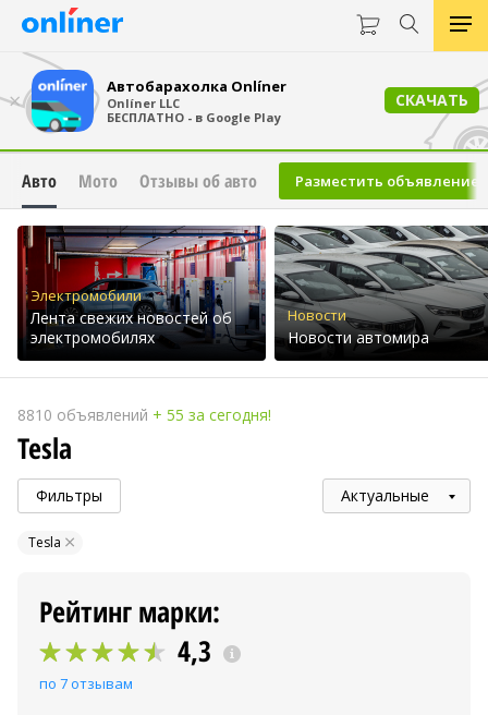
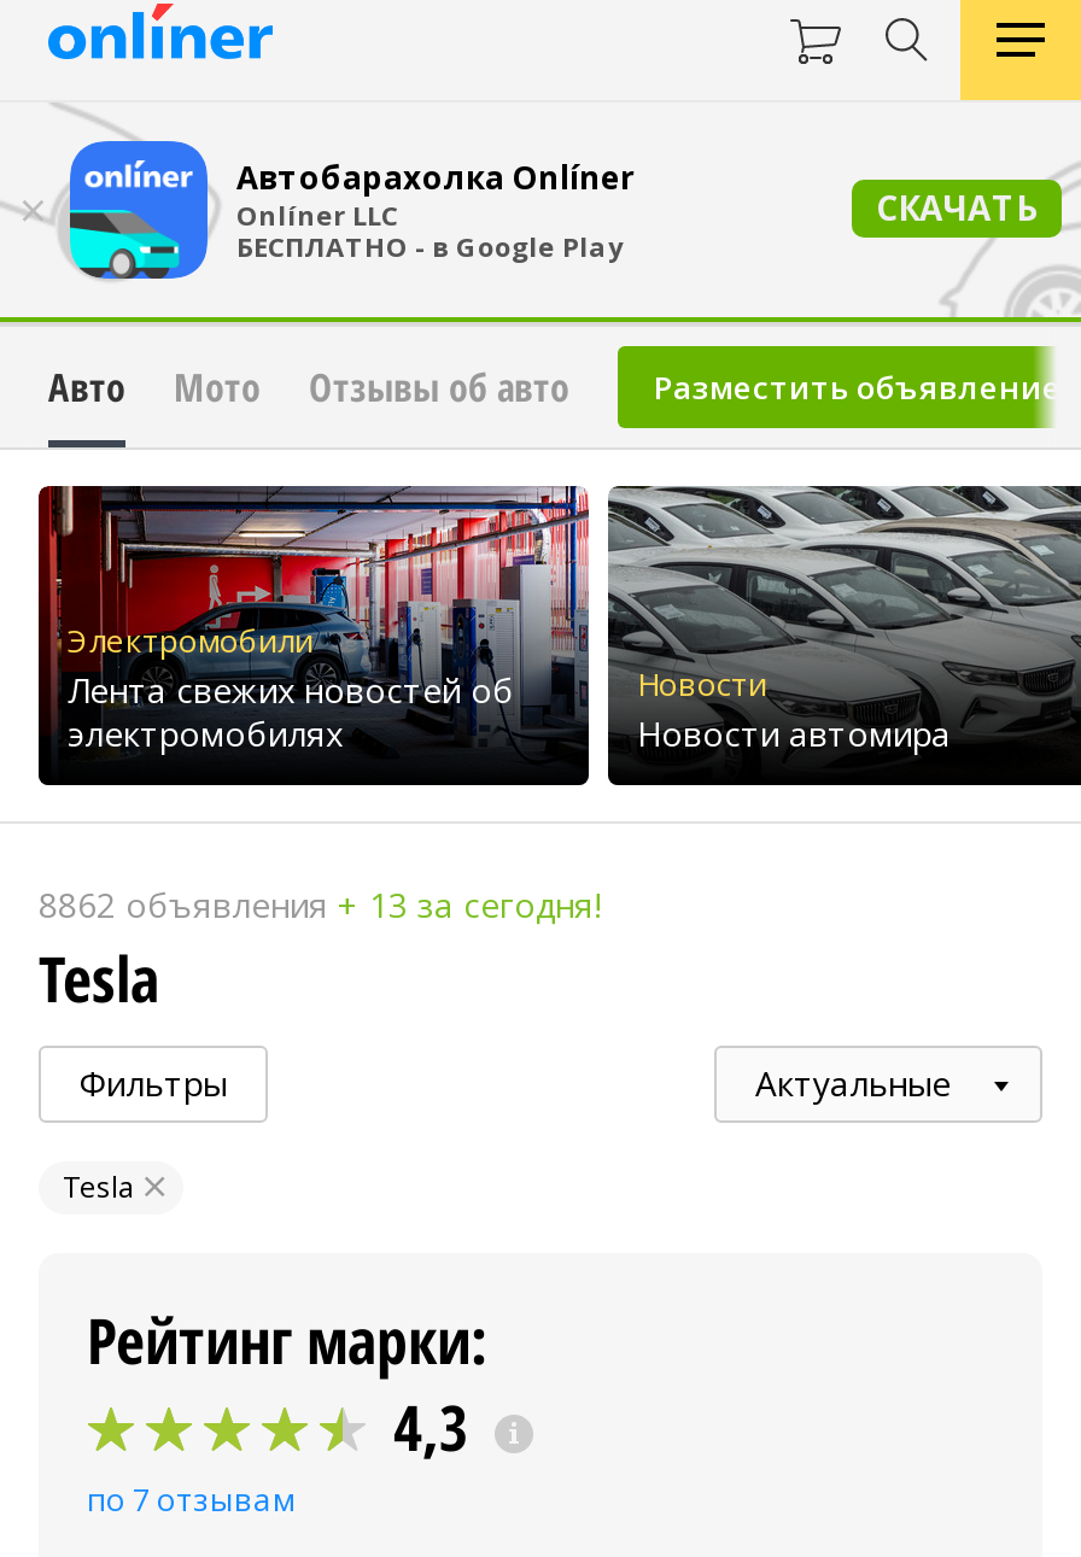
- 8810 объявлений + 55 за сегодня!
+ 8862 объявления + 13 за сегодня!
